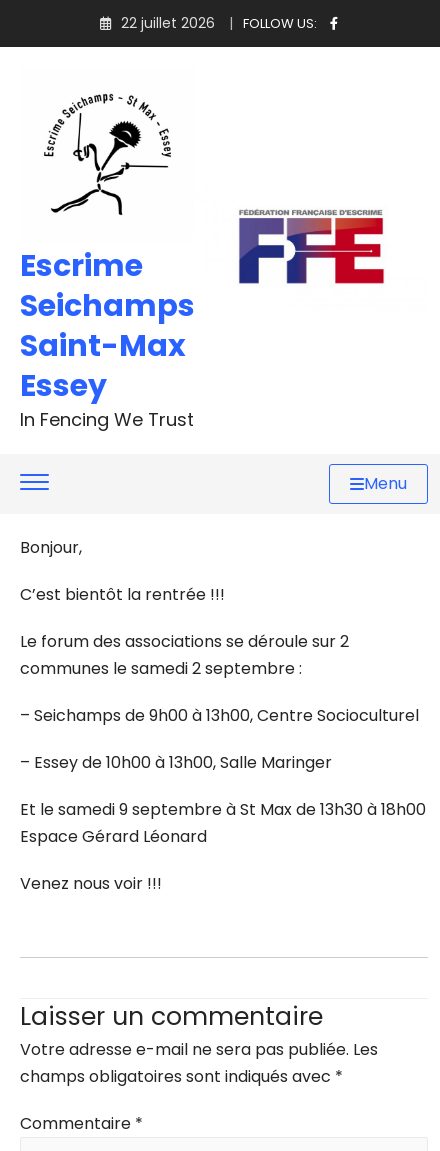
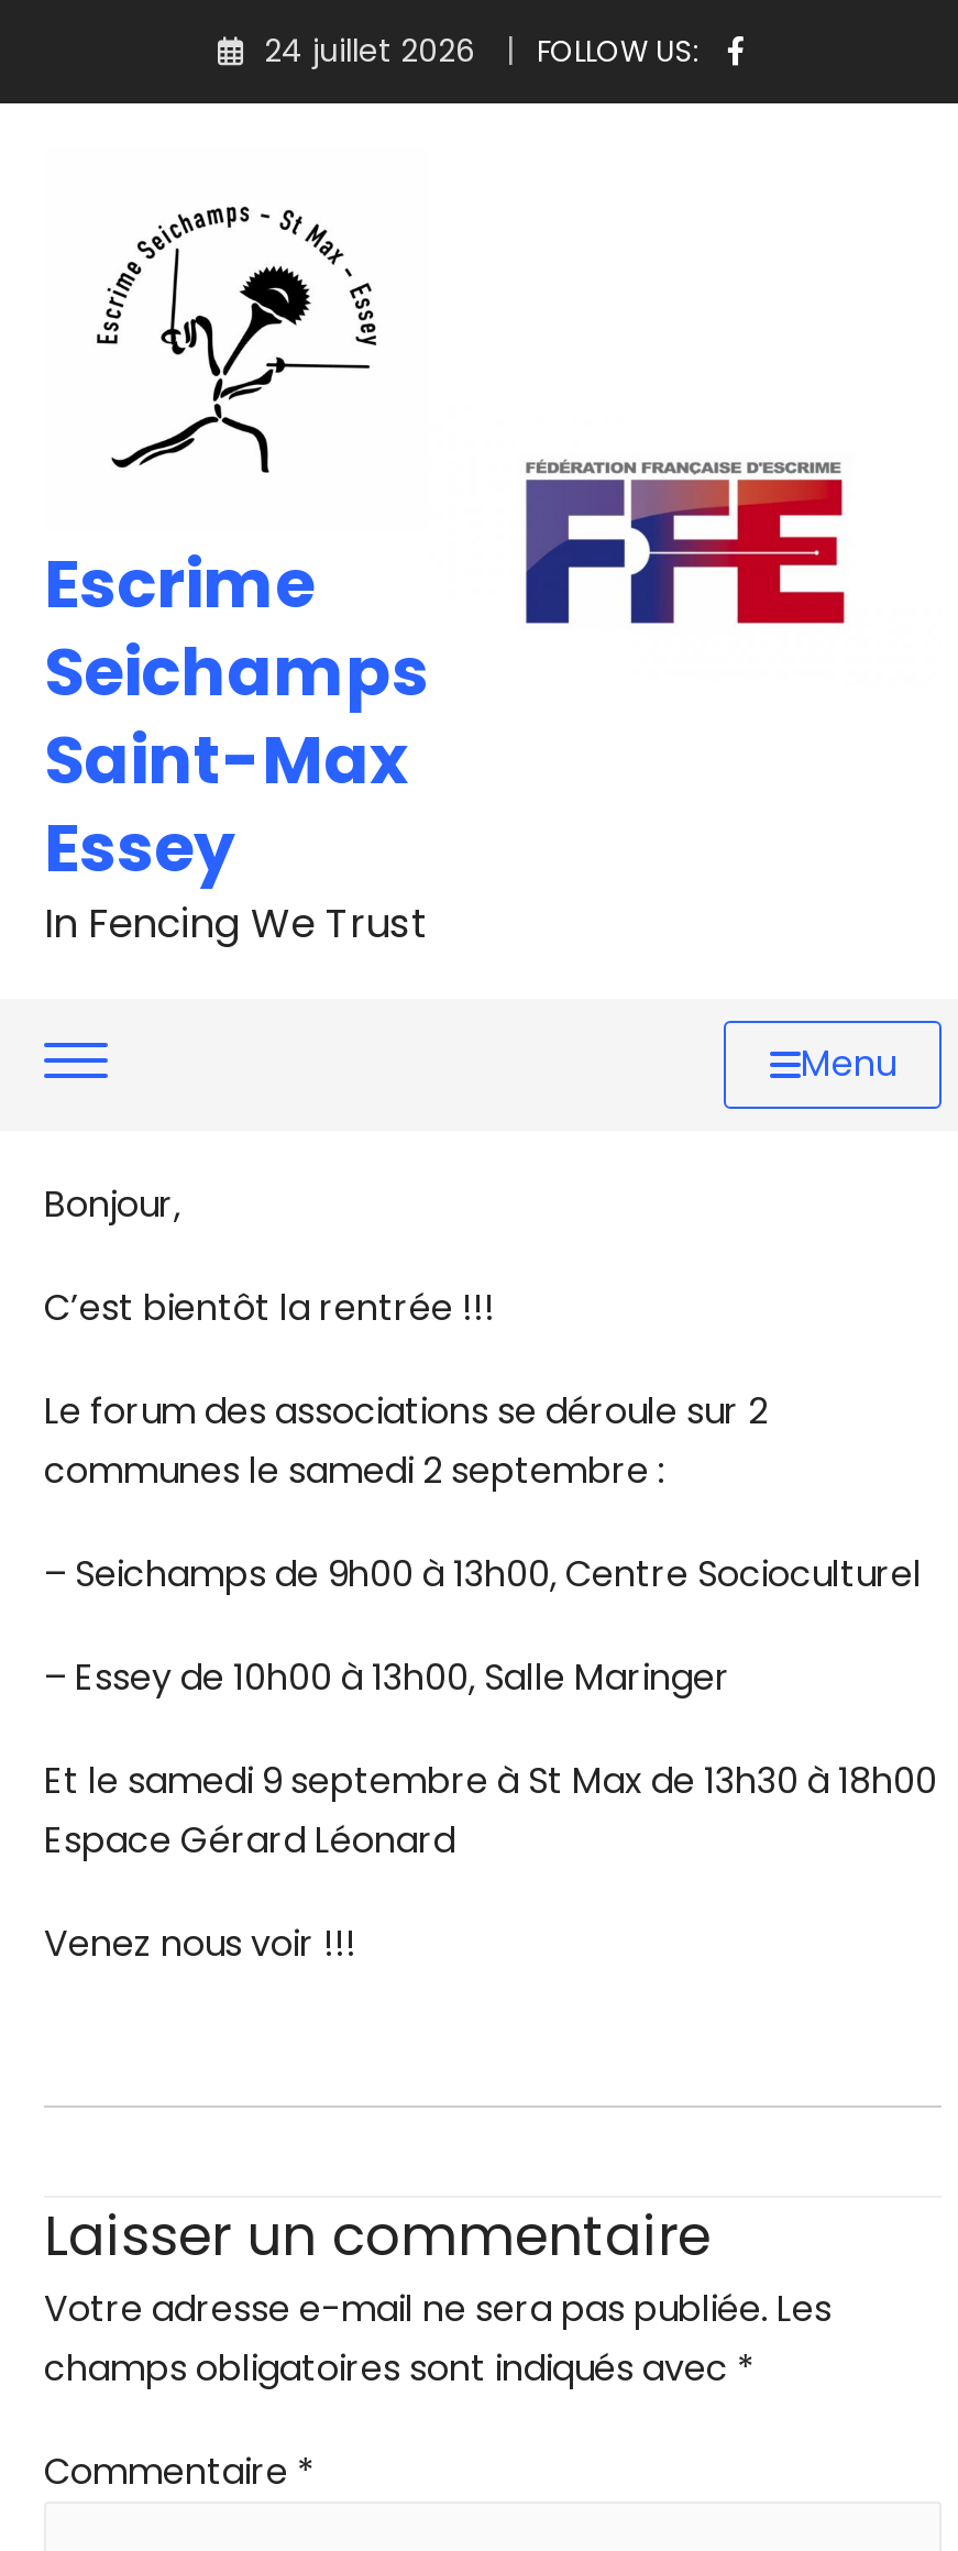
- 22 juillet 2026 FOLLOW US:
+ 24 juillet 2026 FOLLOW US:
